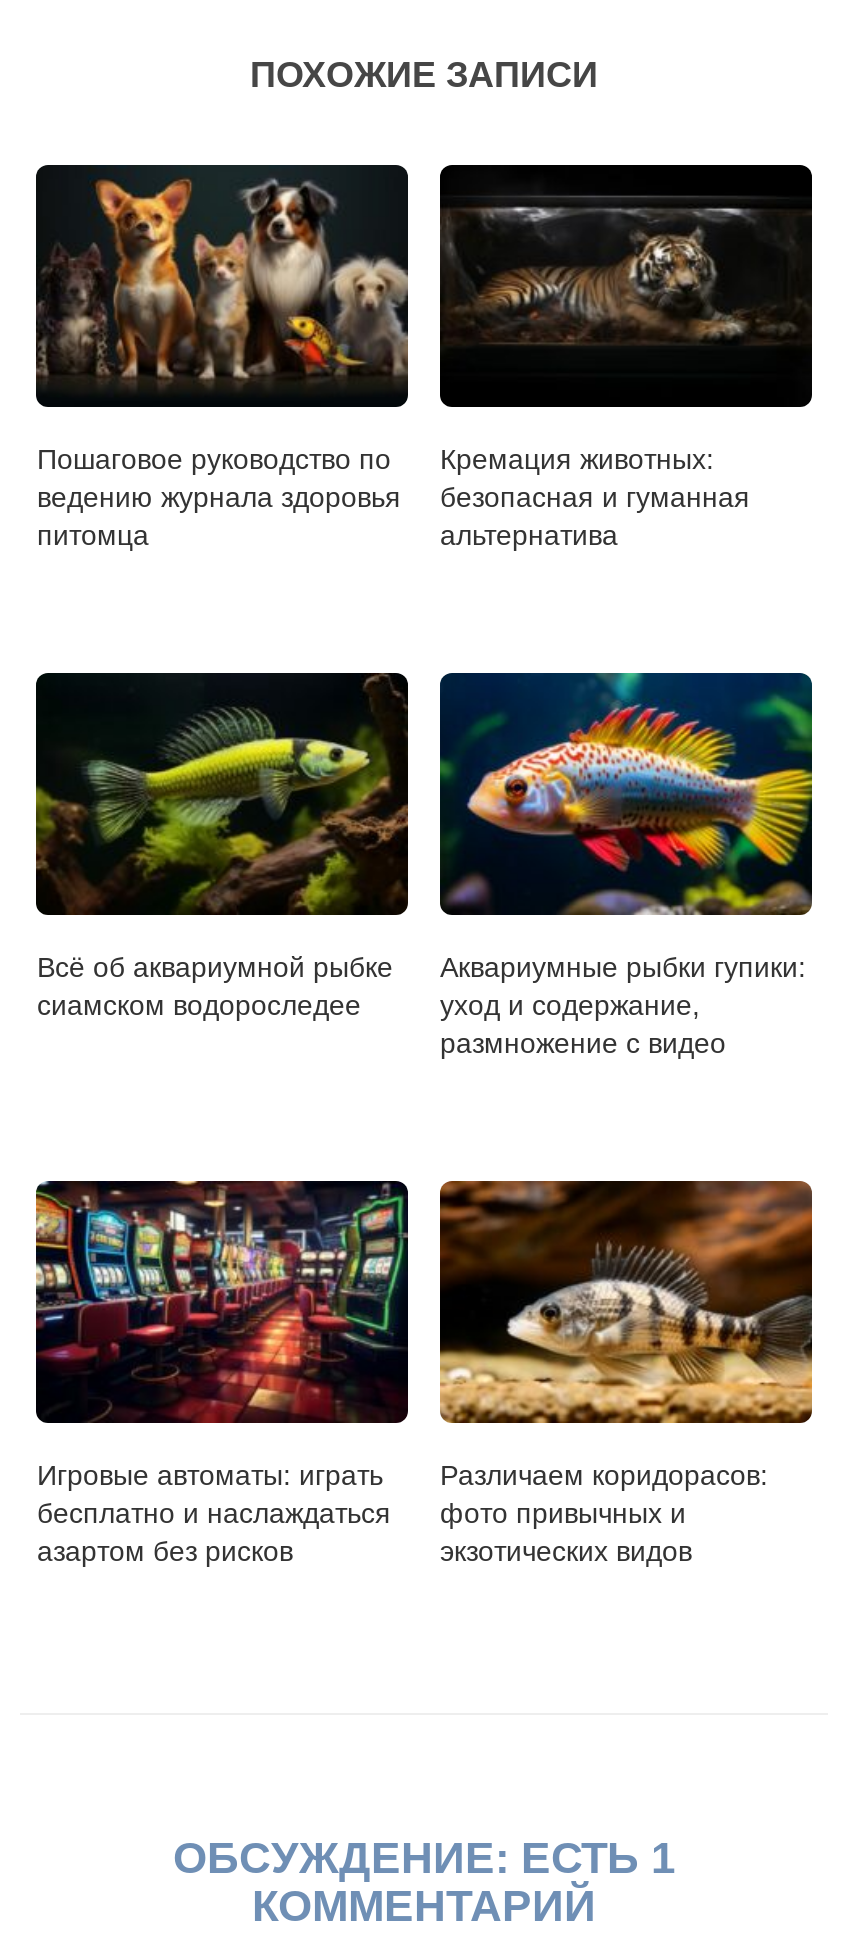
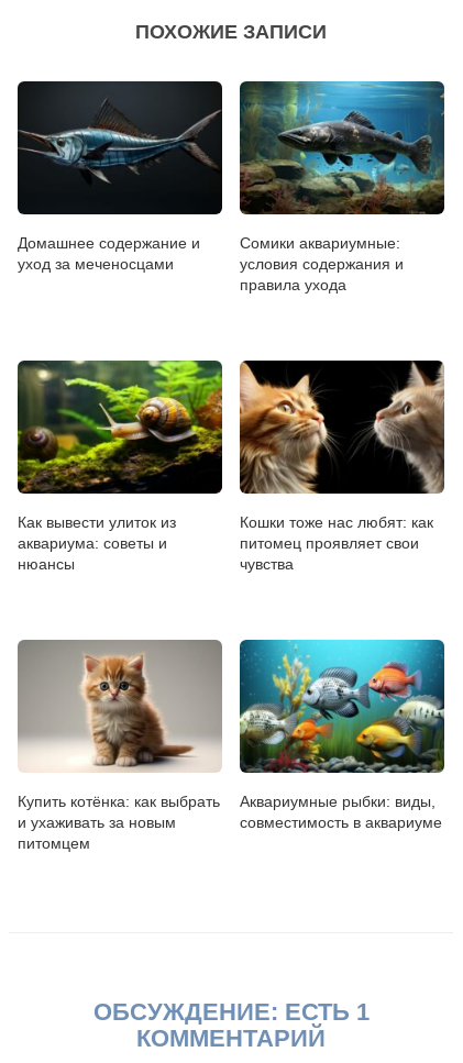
- [image]
- Кремация животных:
- безопасная и гуманная
- альтернатива
+ [image]
+ Сомики аквариумные:
+ условия содержания и
+ правила ухода

- [image]
- Пошаговое руководство по
- ведению журнала здоровья
- питомца
+ [image]
+ Домашнее содержание и
+ уход за меченосцами

- [image]
- Всё об аквариумной рыбке
- сиамском водороследее
+ [image]
+ Как вывести улиток из
+ аквариума: советы и
+ нюансы

- [image]
- Аквариумные рыбки гупики:
- уход и содержание,
- размножение с видео
+ [image]
+ Кошки тоже нас любят: как
+ питомец проявляет свои
+ чувства

- [image]
- Игровые автоматы: играть
- бесплатно и наслаждаться
- азартом без рисков
+ [image]
+ Купить котёнка: как выбрать
+ и ухаживать за новым
+ питомцем

- [image]
- Различаем коридорасов:
- фото привычных и
- экзотических видов
+ [image]
+ Аквариумные рыбки: виды,
+ совместимость в аквариуме
